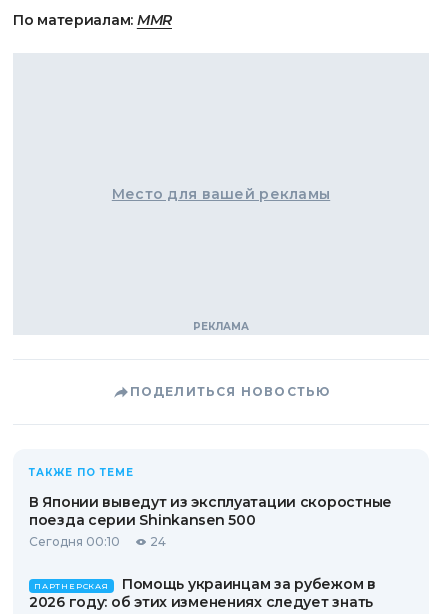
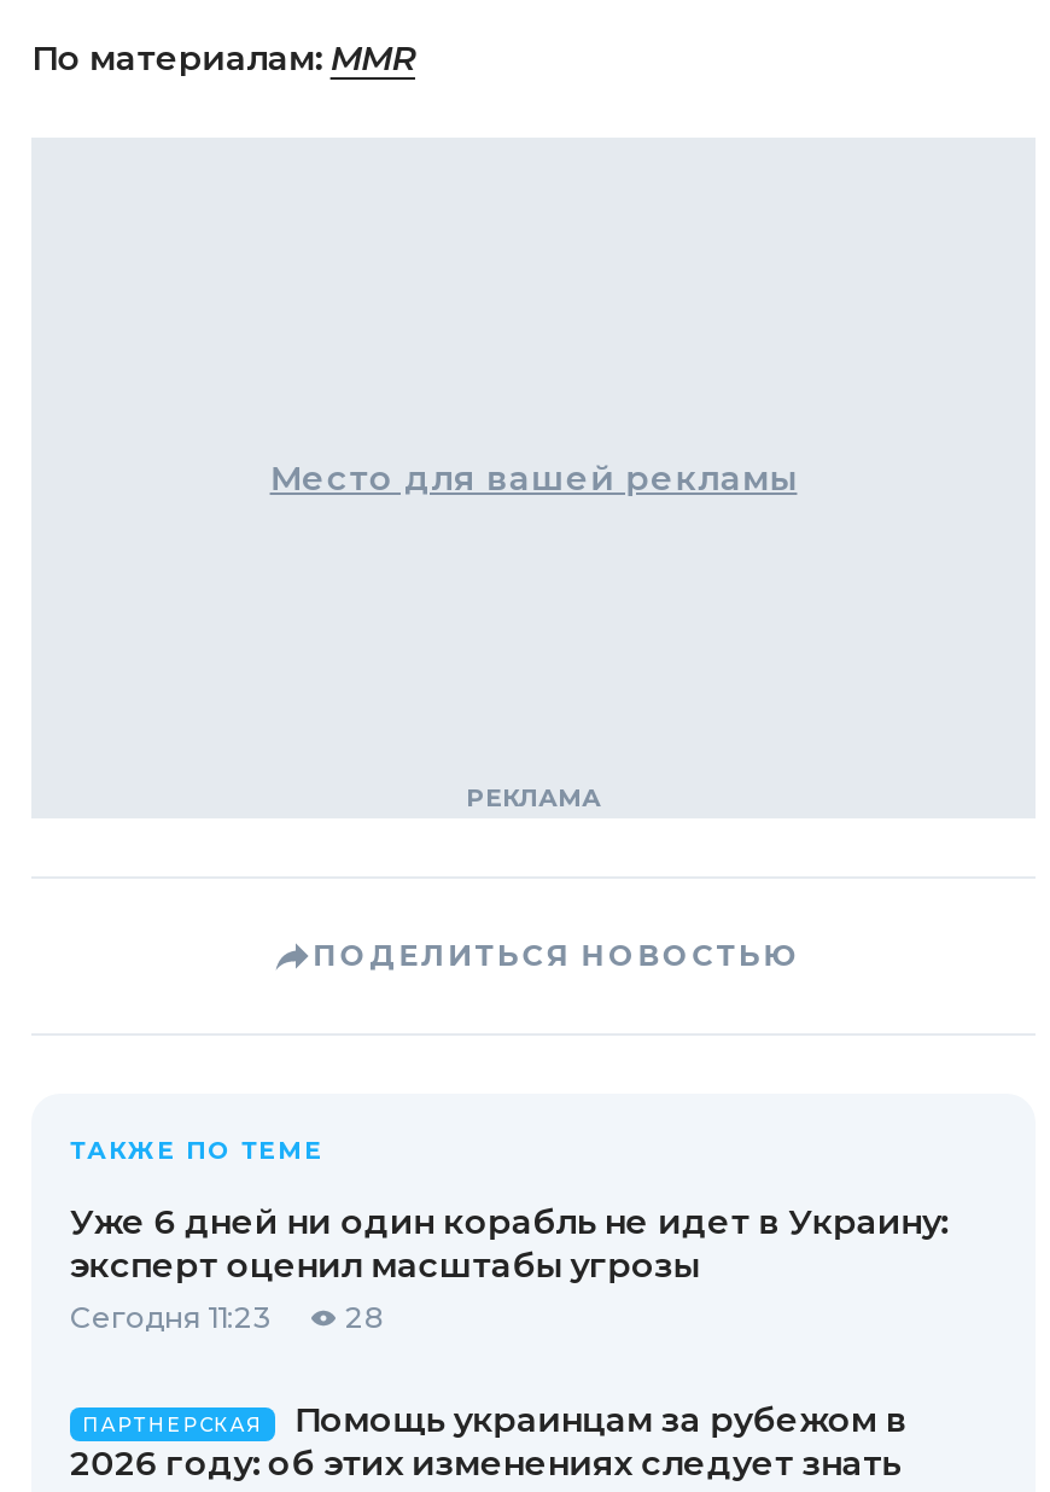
- В Японии выведут из эксплуатации скоростные
- поезда серии Shinkansen 500
- Сегодня 00:10
- 24
+ Уже 6 дней ни один корабль не идет в Украину:
+ эксперт оценил масштабы угрозы
+ Сегодня 11:23
+ 28
